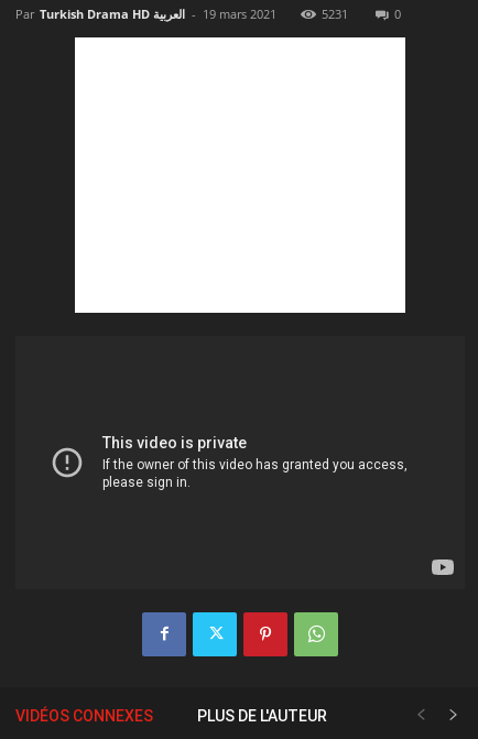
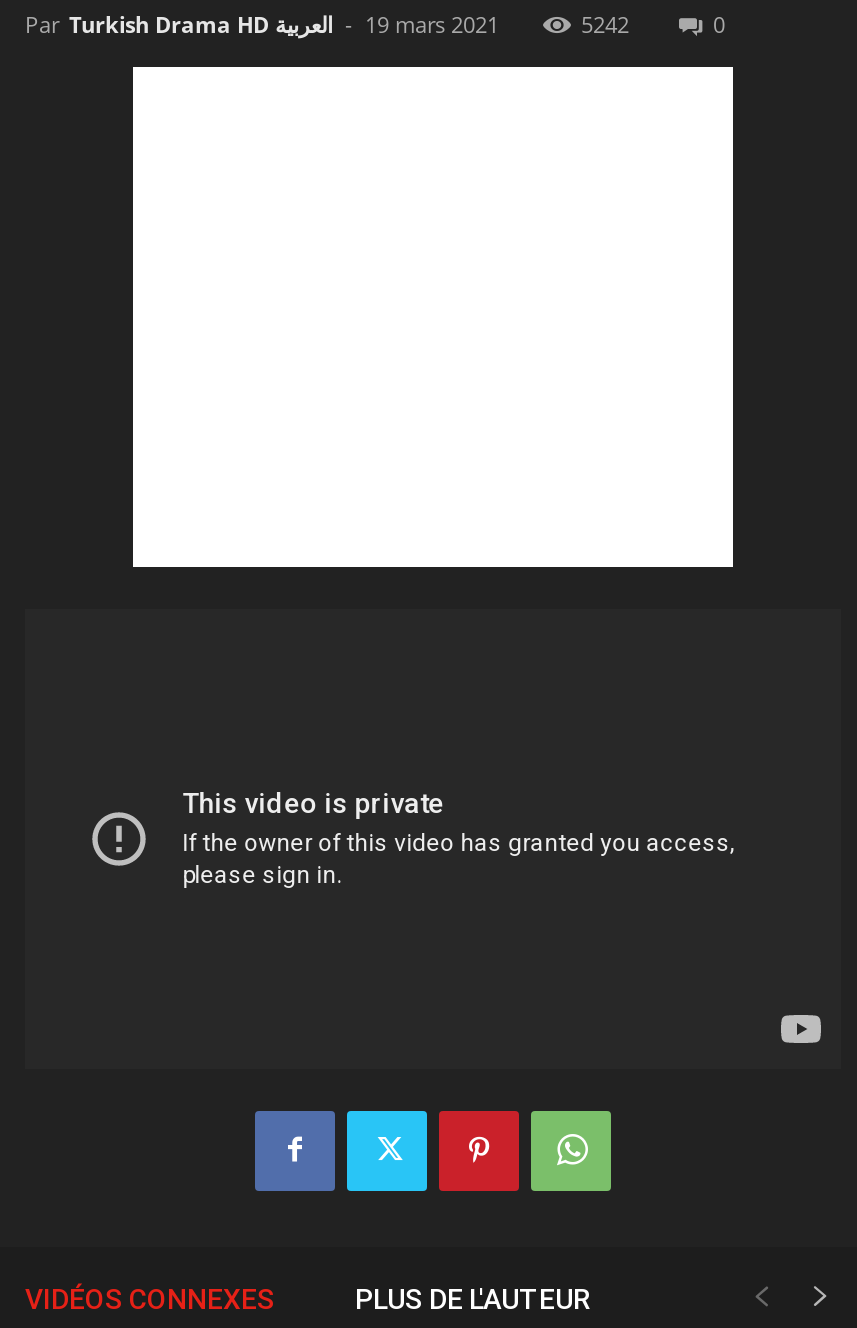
- 5231
+ 5242
